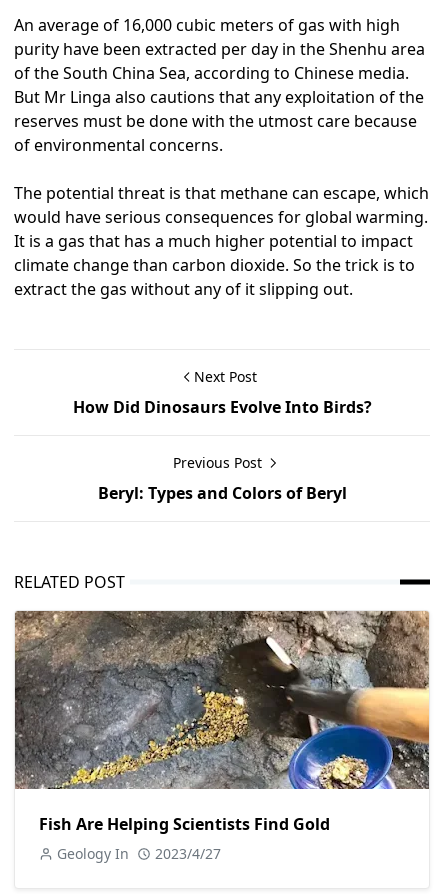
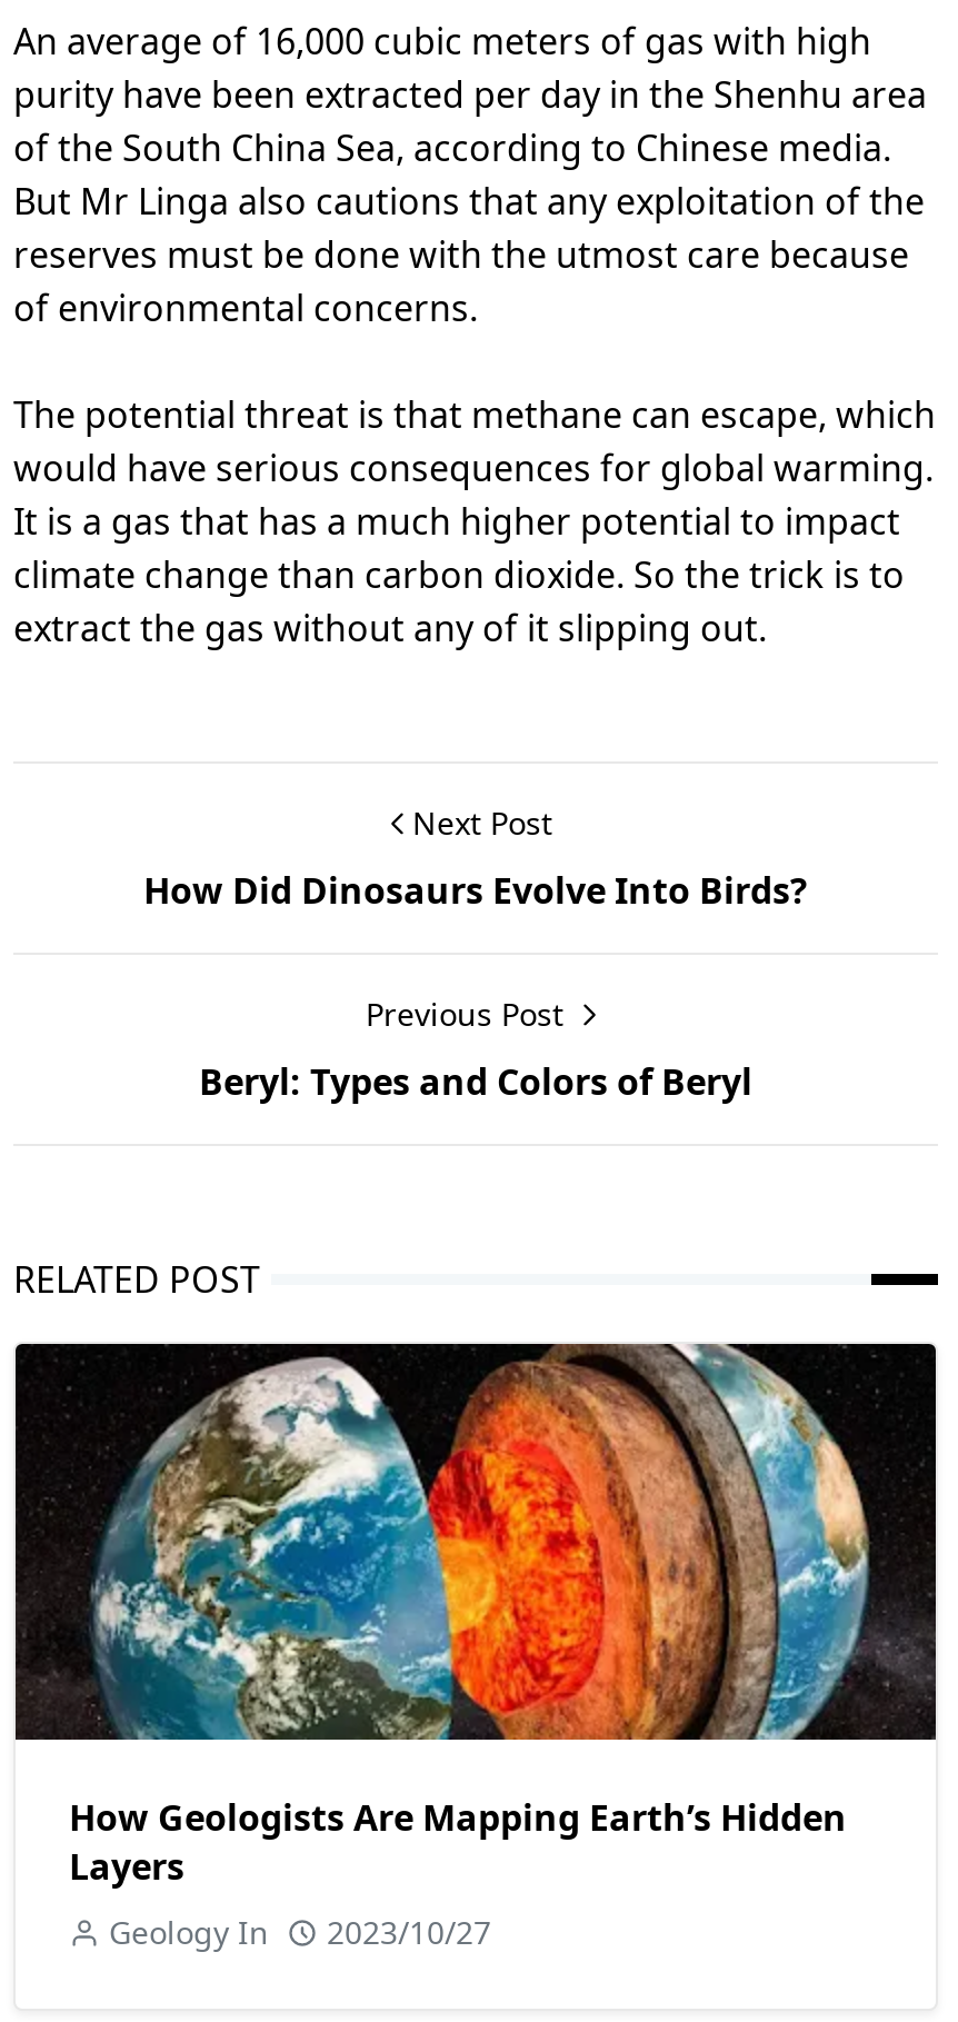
- [image]
- Fish Are Helping Scientists Find Gold
+ [image]
+ How Geologists Are Mapping Earth’s Hidden
+ Layers

- Geology In 2023/4/27
+ Geology In 2023/10/27
